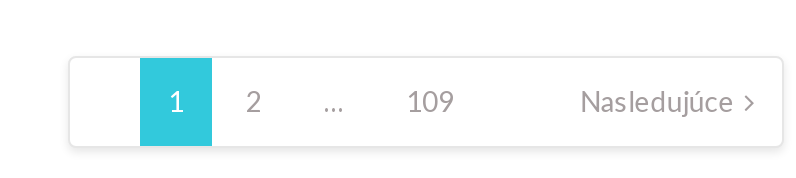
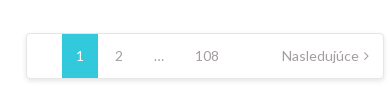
- 109
+ 108
